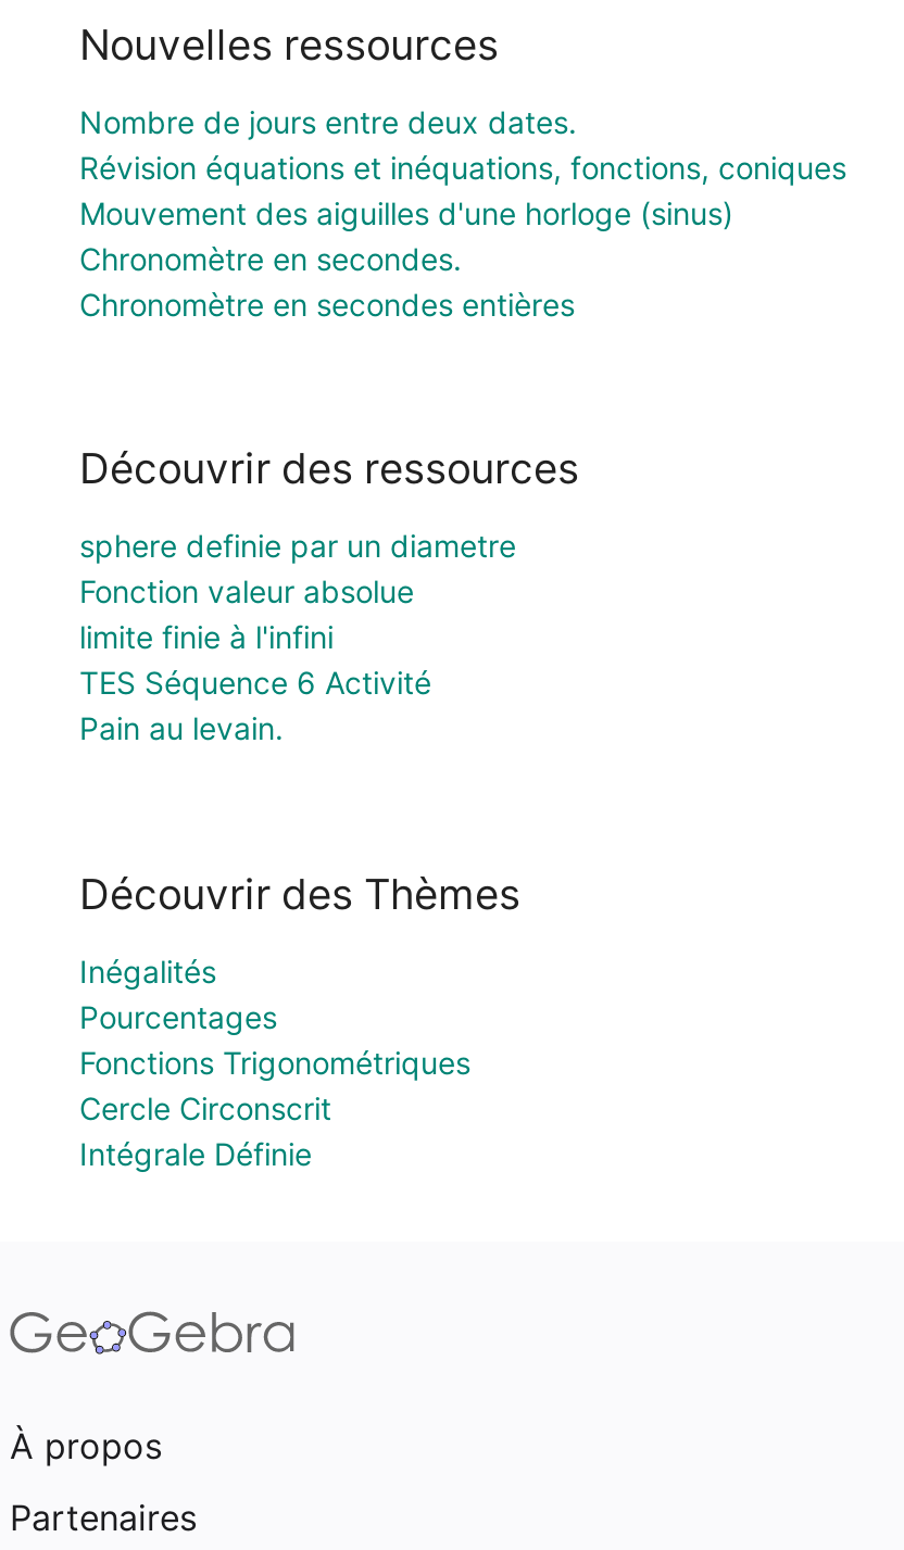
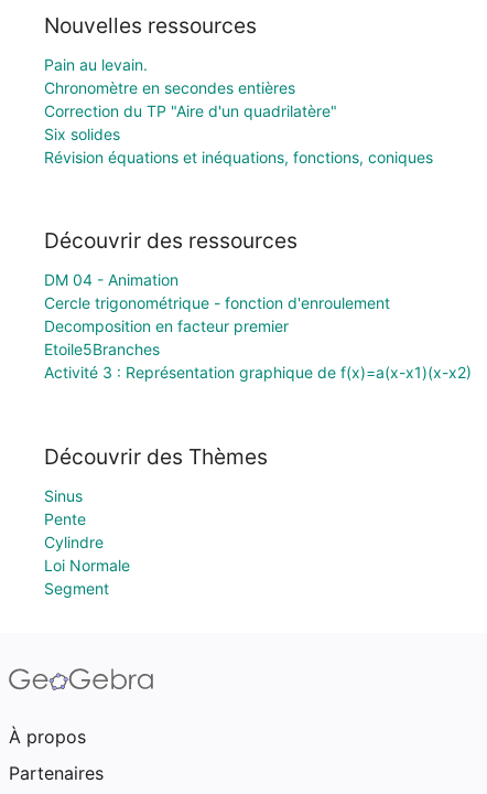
- Nombre de jours entre deux dates.
- Mouvement des aiguilles d'une horloge (sinus)
- Chronomètre en secondes.
- sphere definie par un diametre
- Fonction valeur absolue
- limite finie à l'infini
- TES Séquence 6 Activité

moved down: Révision équations et inéquations, fonctions, coniques | Découvrir des ressources

moved down: Chronomètre en secondes entières

moved up: Pain au levain.

+ Correction du TP "Aire d'un quadrilatère"
+ Six solides
+ DM 04 - Animation
+ Cercle trigonométrique - fonction d'enroulement
+ Decomposition en facteur premier
+ Etoile5Branches
+ Activité 3 : Représentation graphique de f(x)=a(x-x1)(x-x2)

- Inégalités
- Pourcentages
- Fonctions Trigonométriques
- Cercle Circonscrit
- Intégrale Définie
+ Sinus
+ Pente
+ Cylindre
+ Loi Normale
+ Segment
